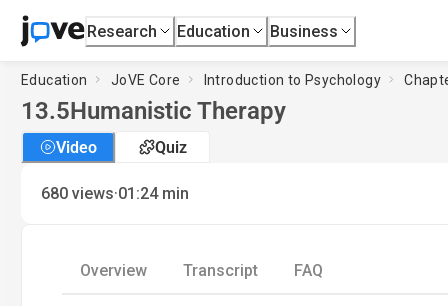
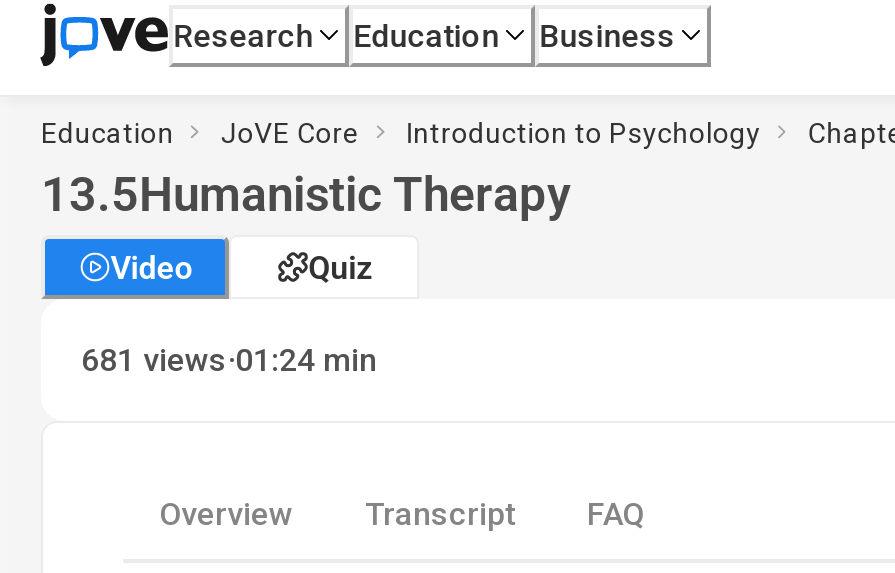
- 680 views·01:24 min
+ 681 views·01:24 min
